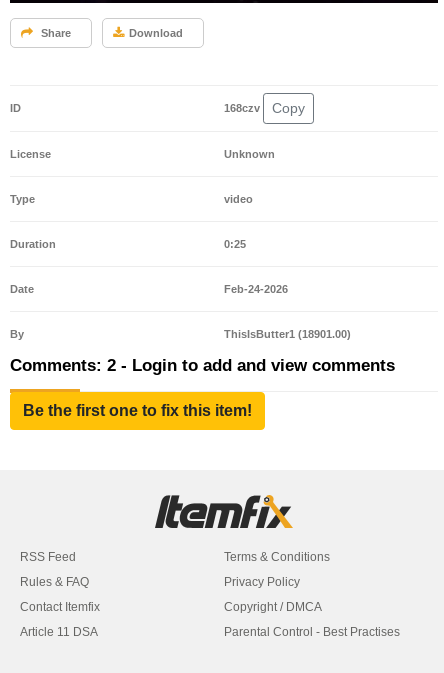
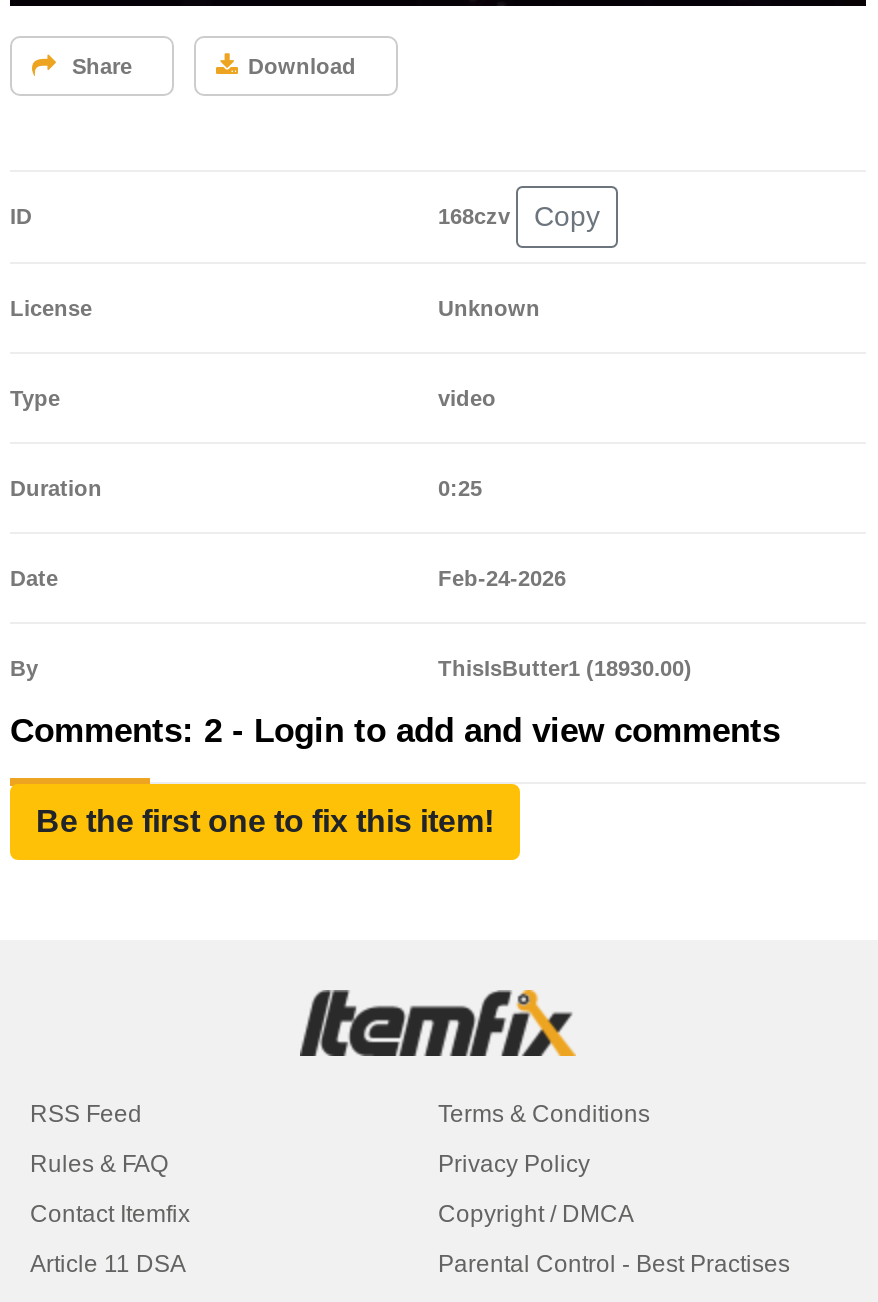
- ThisIsButter1 (18901.00)
+ ThisIsButter1 (18930.00)
